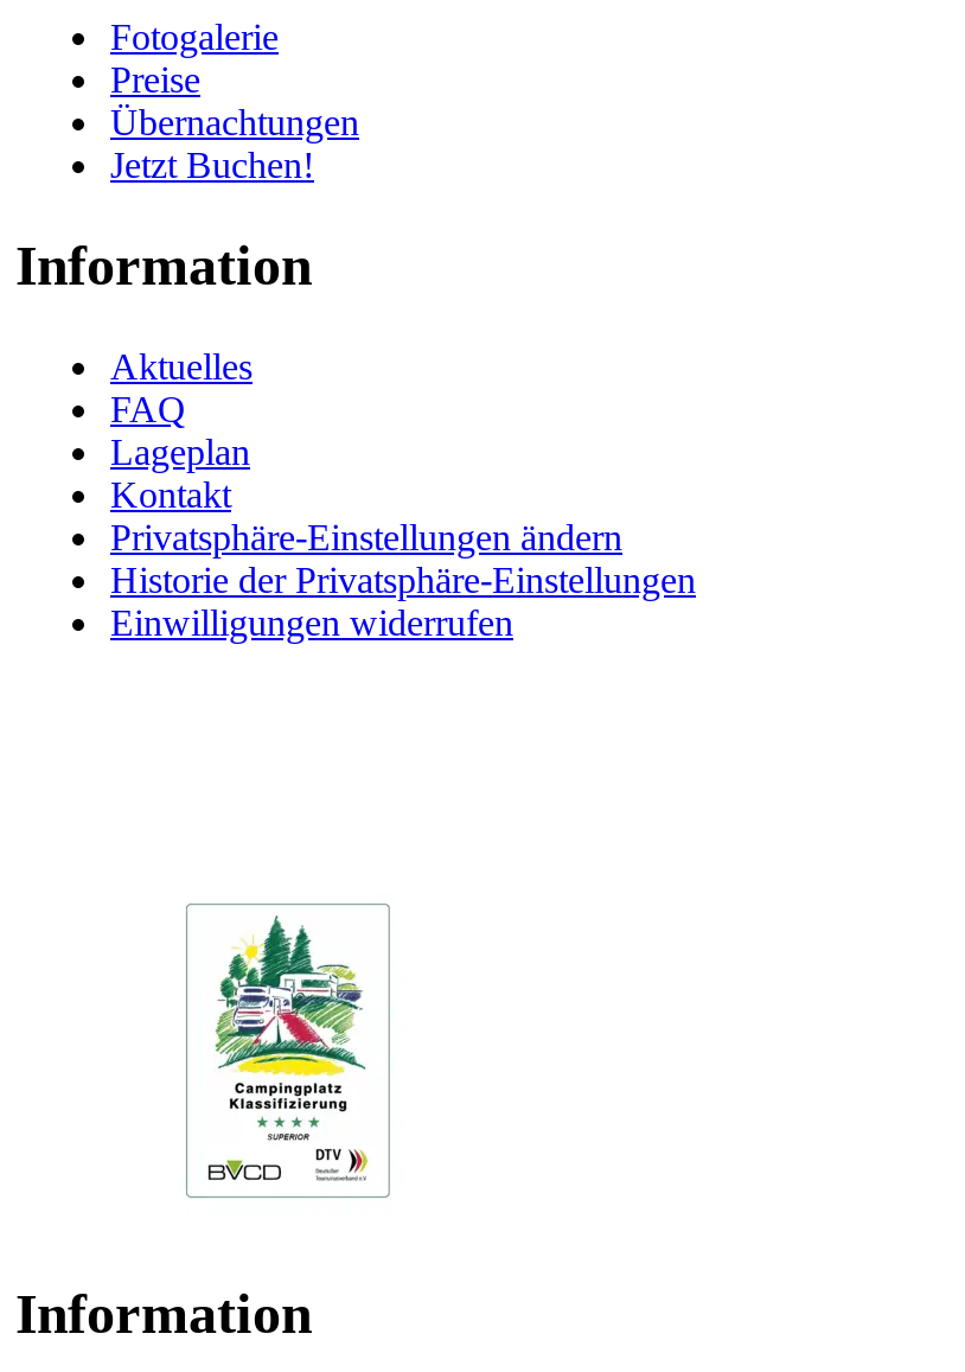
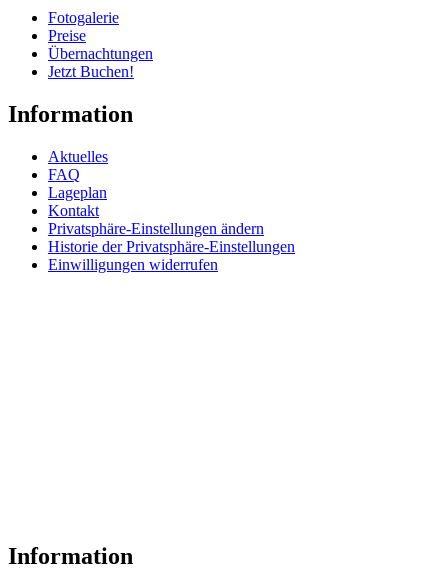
- [image]
